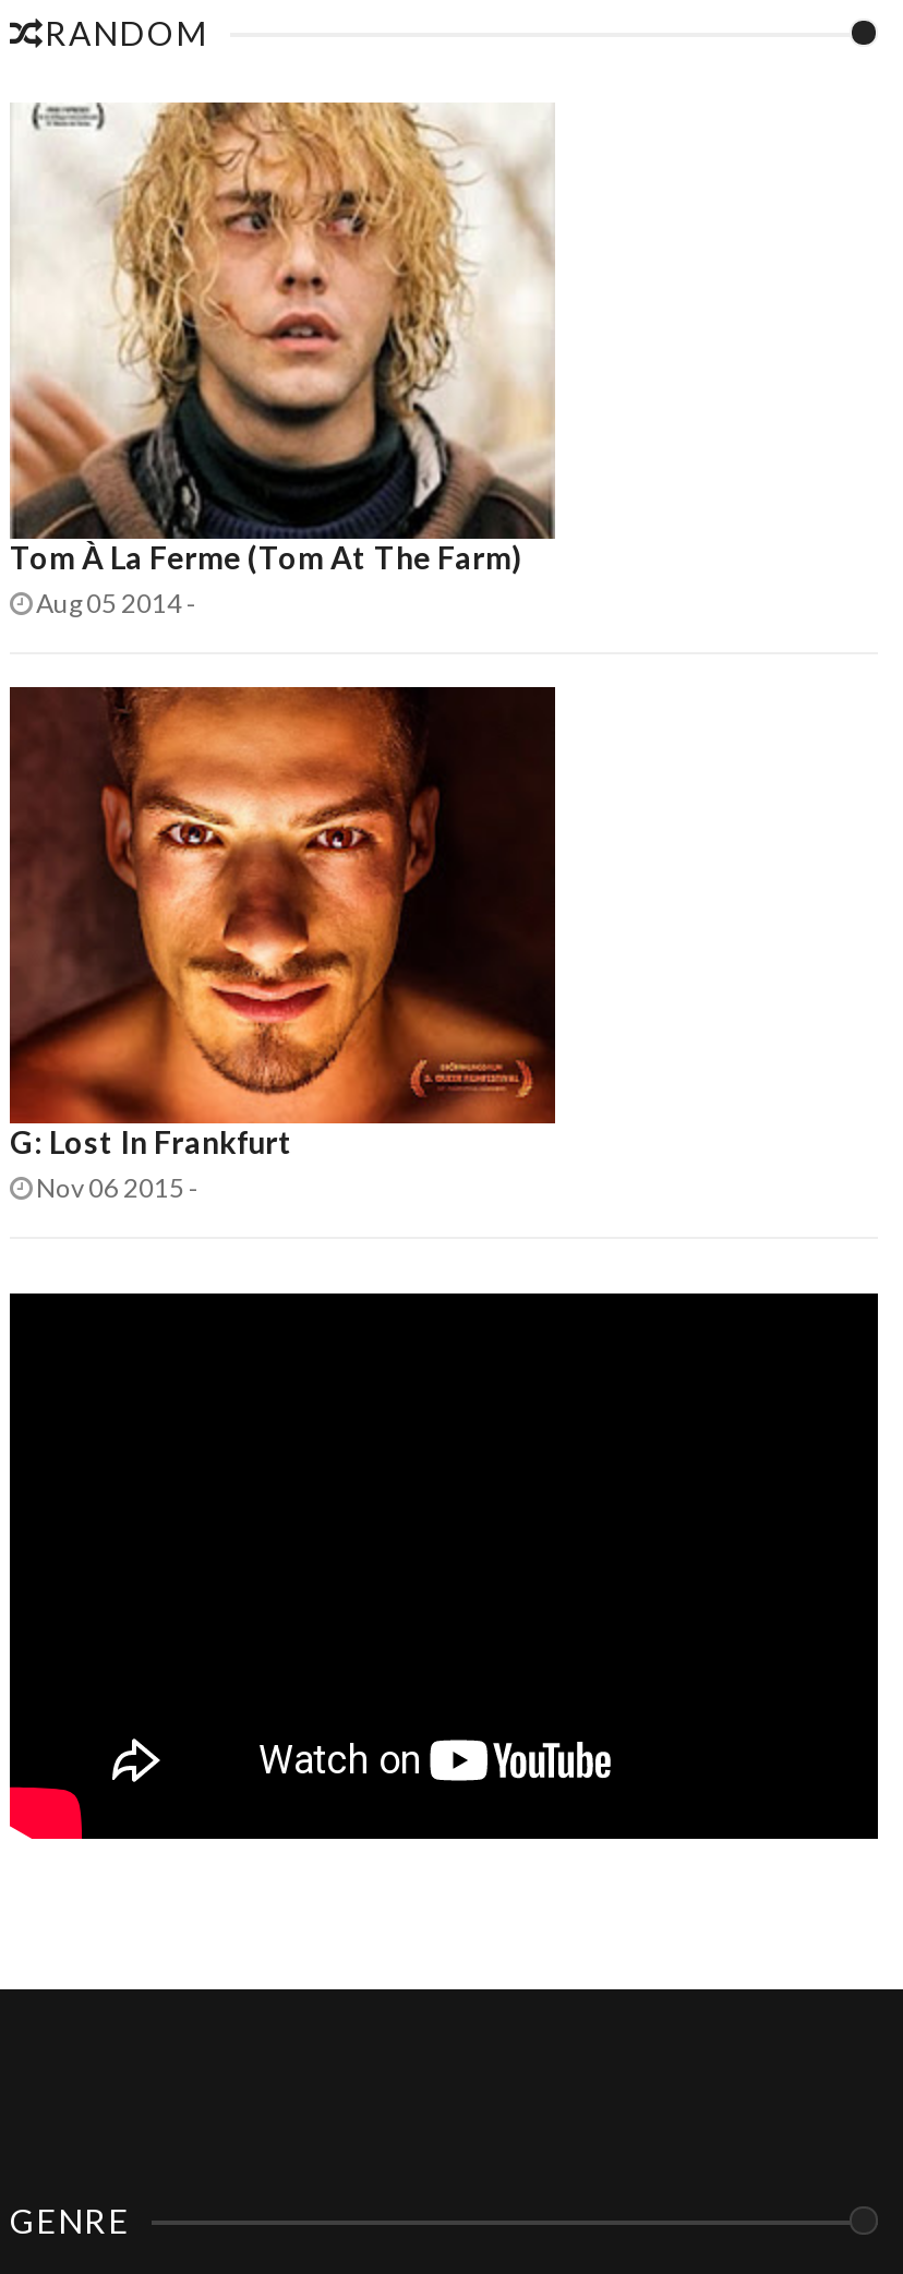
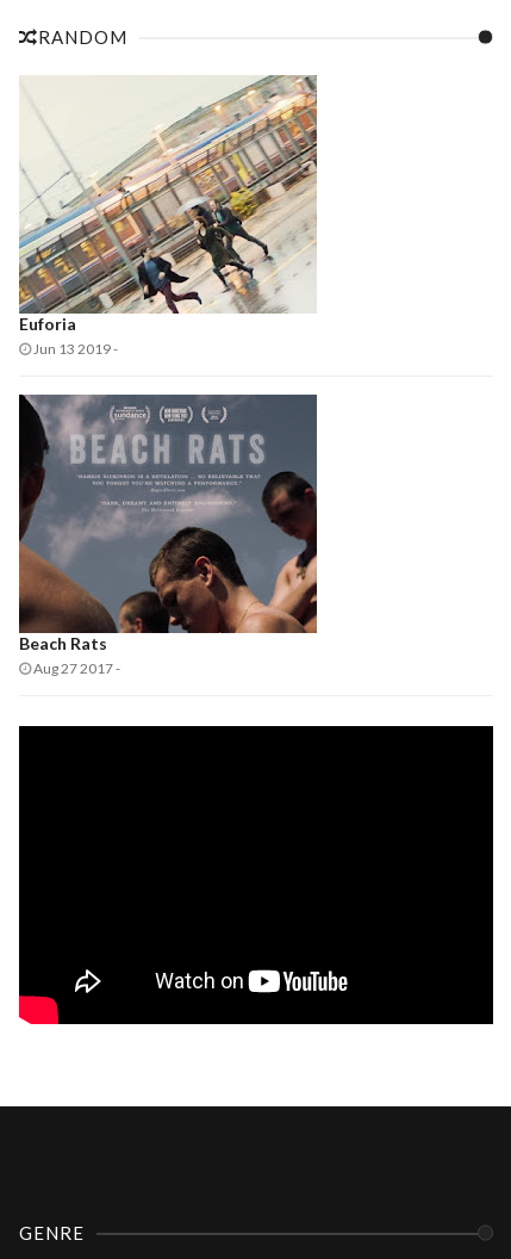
- [image]
- Tom À La Ferme (Tom At The Farm)
- Aug 05 2014-
+ [image]
+ Euforia
+ Jun 13 2019-

- [image]
- G: Lost In Frankfurt
- Nov 06 2015 -
+ [image]
+ Beach Rats
+ Aug 27 2017 -
